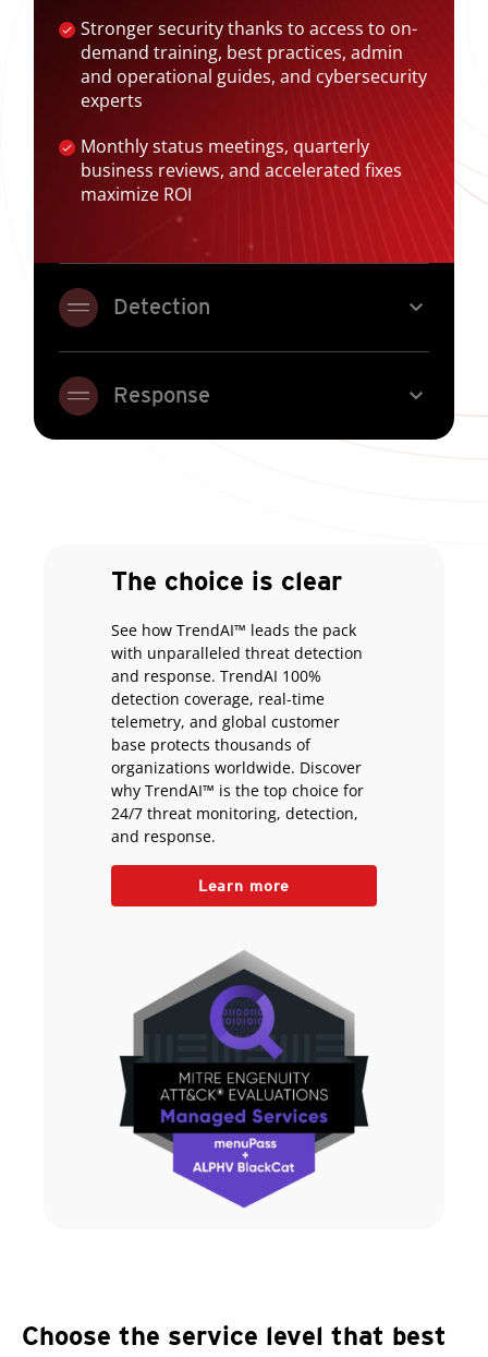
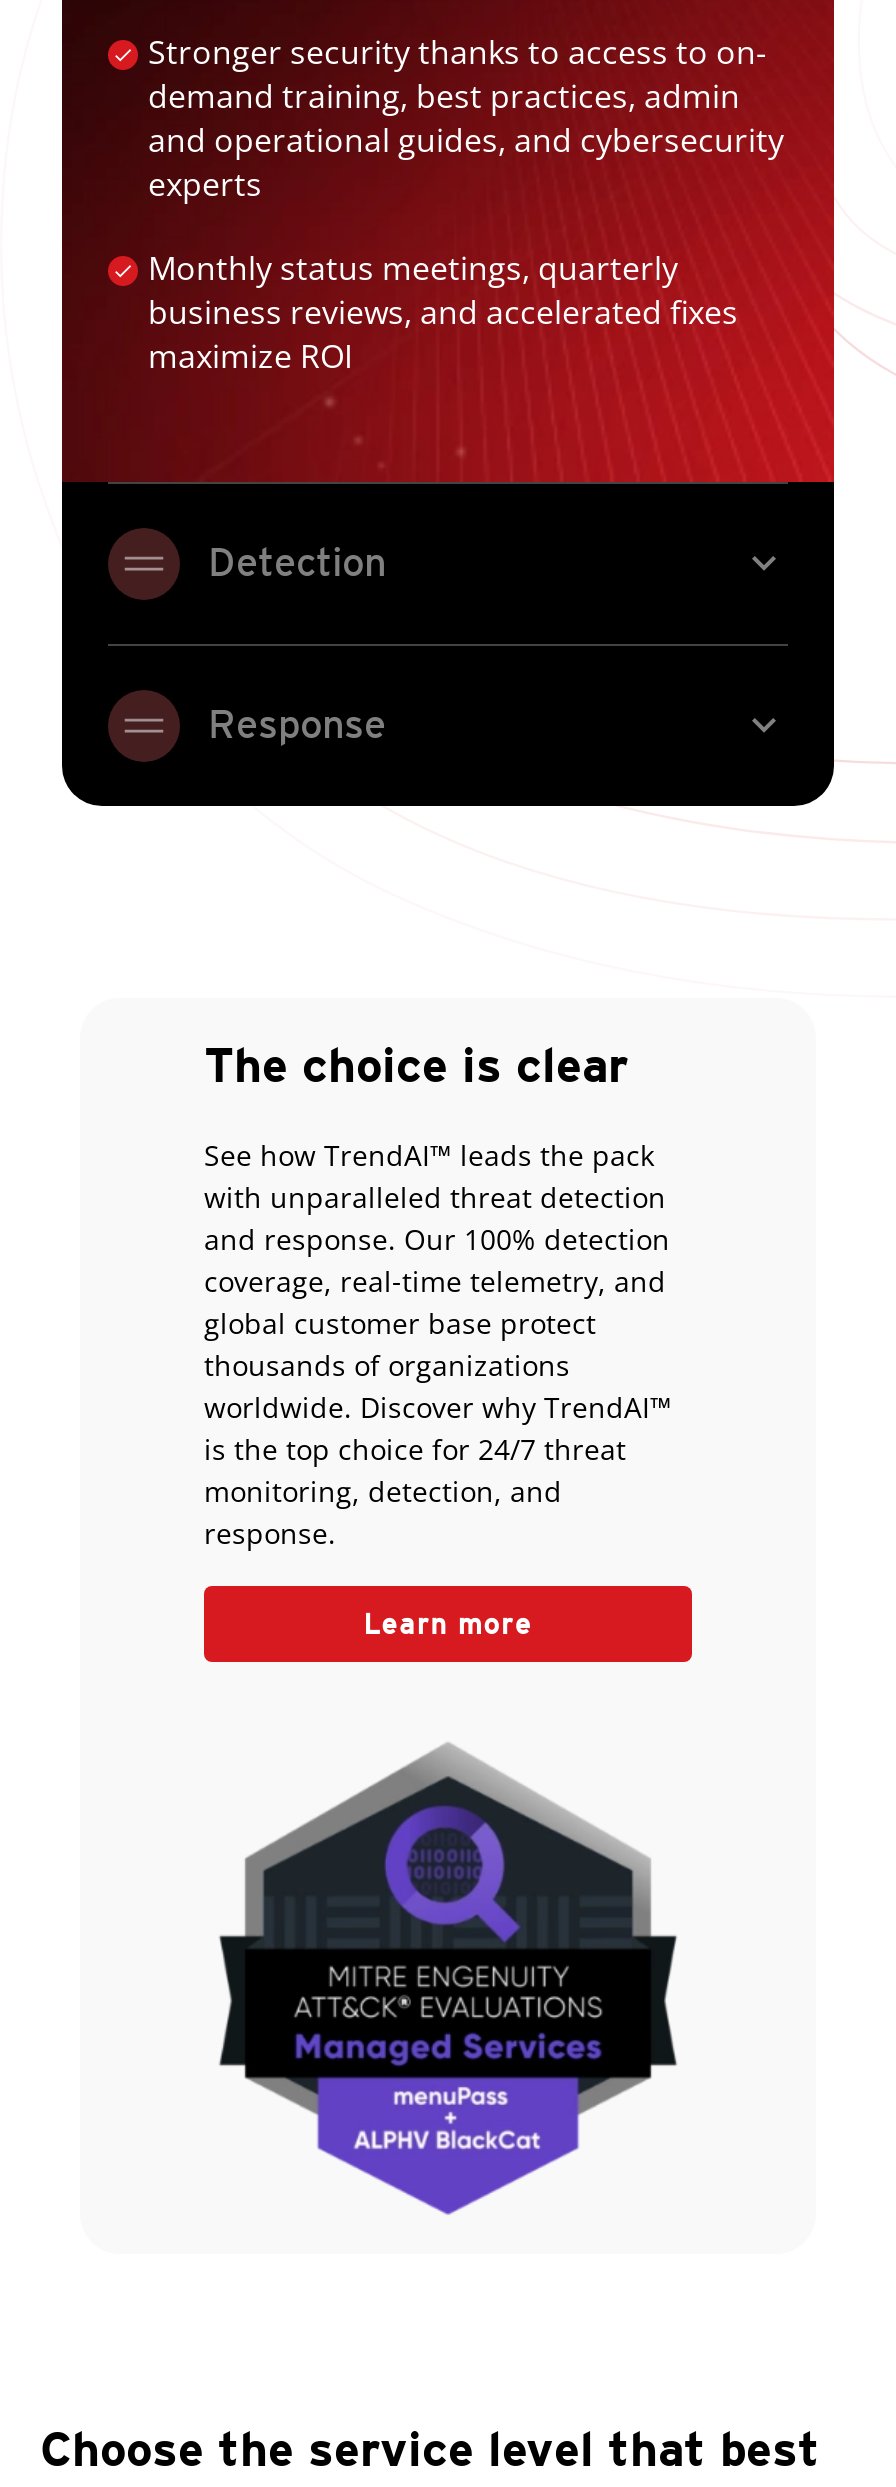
- and response. TrendAI 100%
- detection coverage, real-time
- telemetry, and global customer
- base protects thousands of
- organizations worldwide. Discover
- why TrendAI™ is the top choice for
- 24/7 threat monitoring, detection,
- and response.
+ and response. Our 100% detection
+ coverage, real-time telemetry, and
+ global customer base protect
+ thousands of organizations
+ worldwide. Discover why TrendAI™
+ is the top choice for 24/7 threat
+ monitoring, detection, and
+ response.
